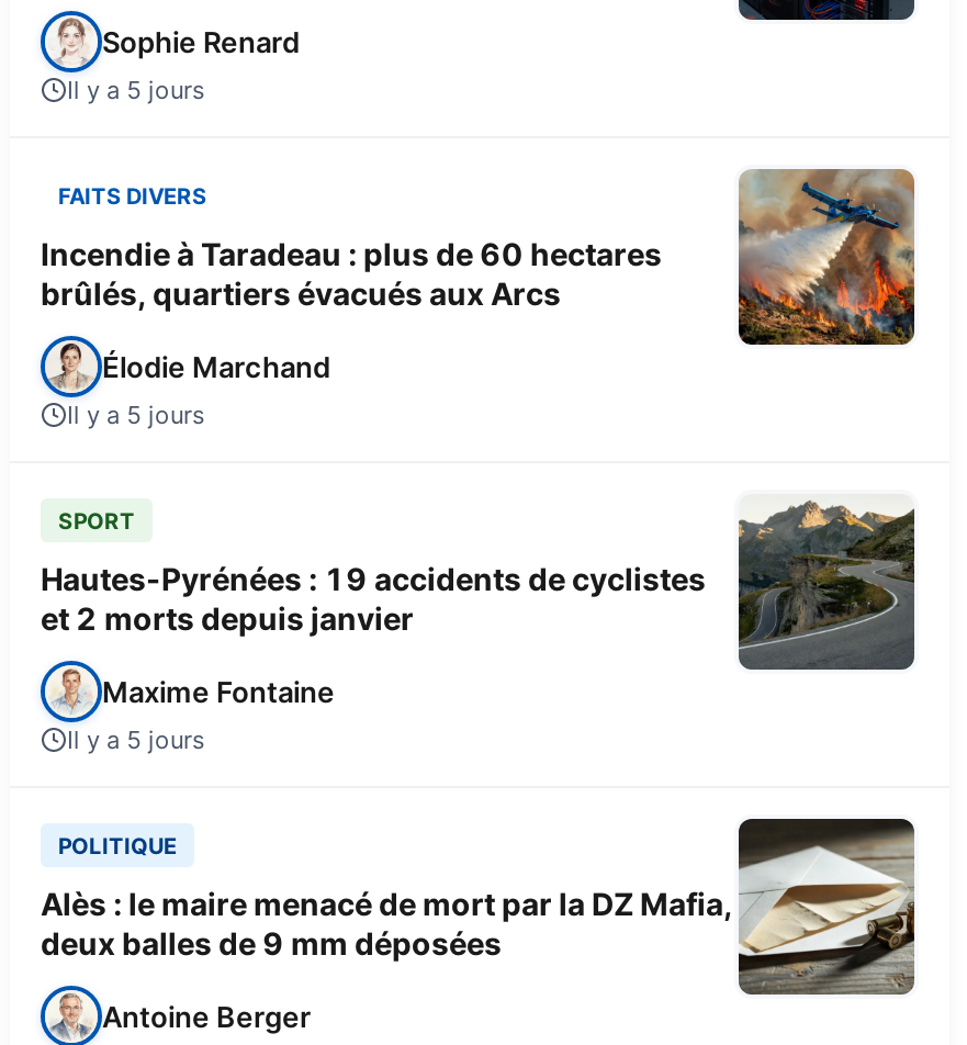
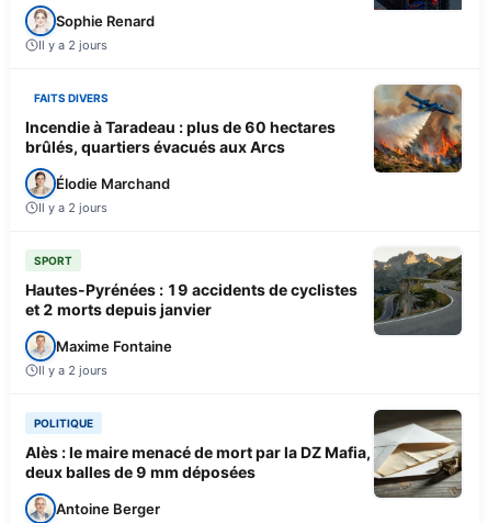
- Il y a 5 jours
+ Il y a 2 jours

- Il y a 5 jours
+ Il y a 2 jours

- Il y a 5 jours
+ Il y a 2 jours
